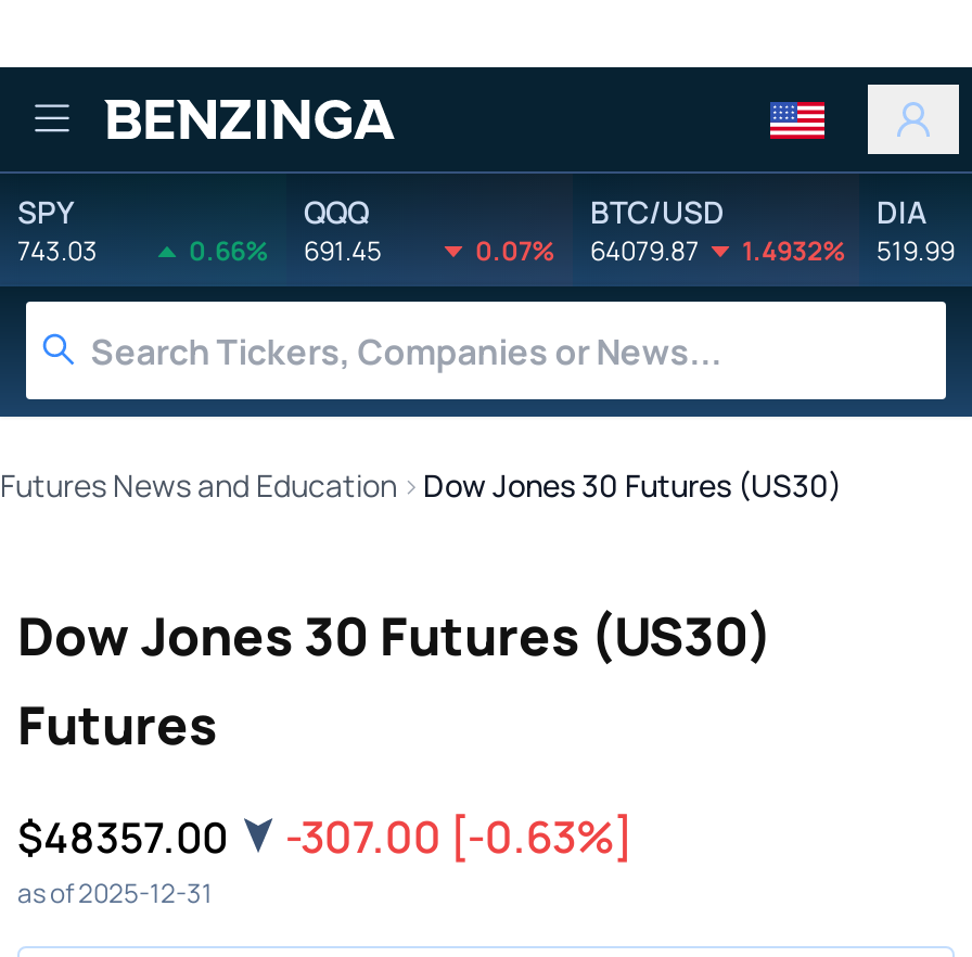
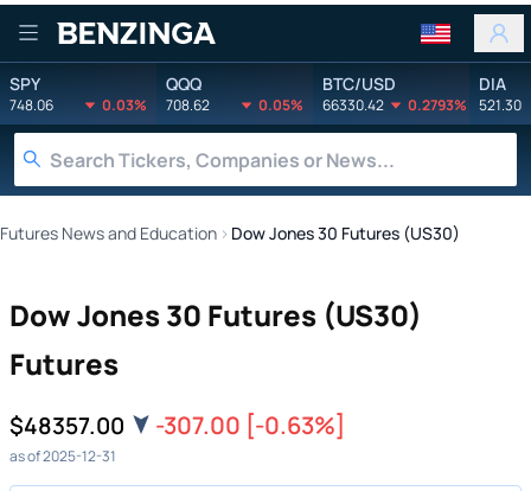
- 743.03
+ 748.06

- 0.66%
+ 0.03%

- 691.45
+ 708.62

- 0.07%
+ 0.05%

- 64079.87
+ 66330.42

- 1.4932%
+ 0.2793%

- 519.99
+ 521.30
